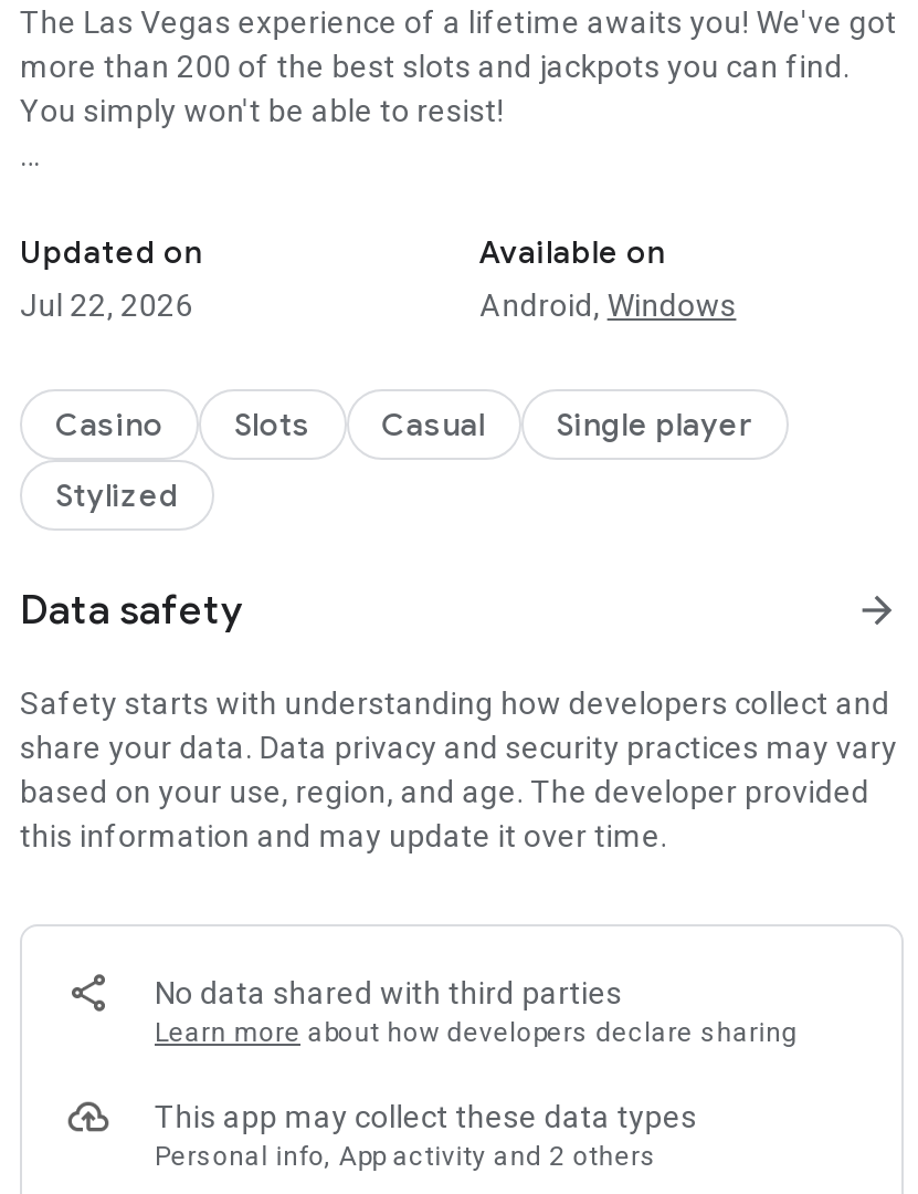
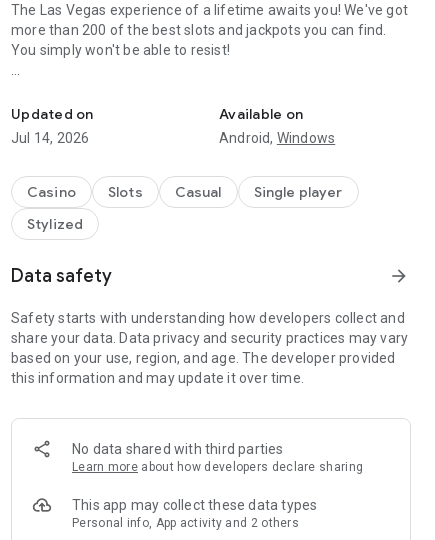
- Jul 22, 2026
+ Jul 14, 2026
